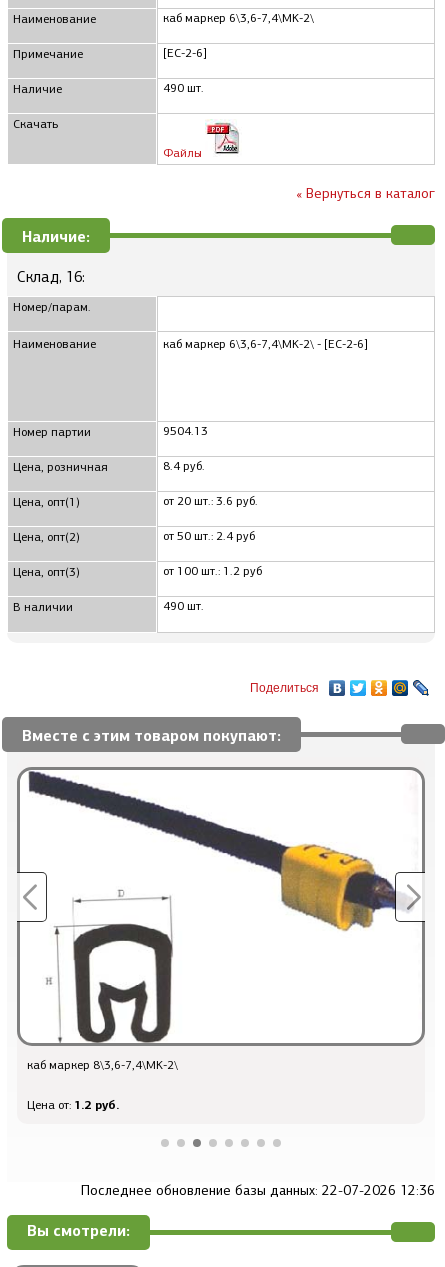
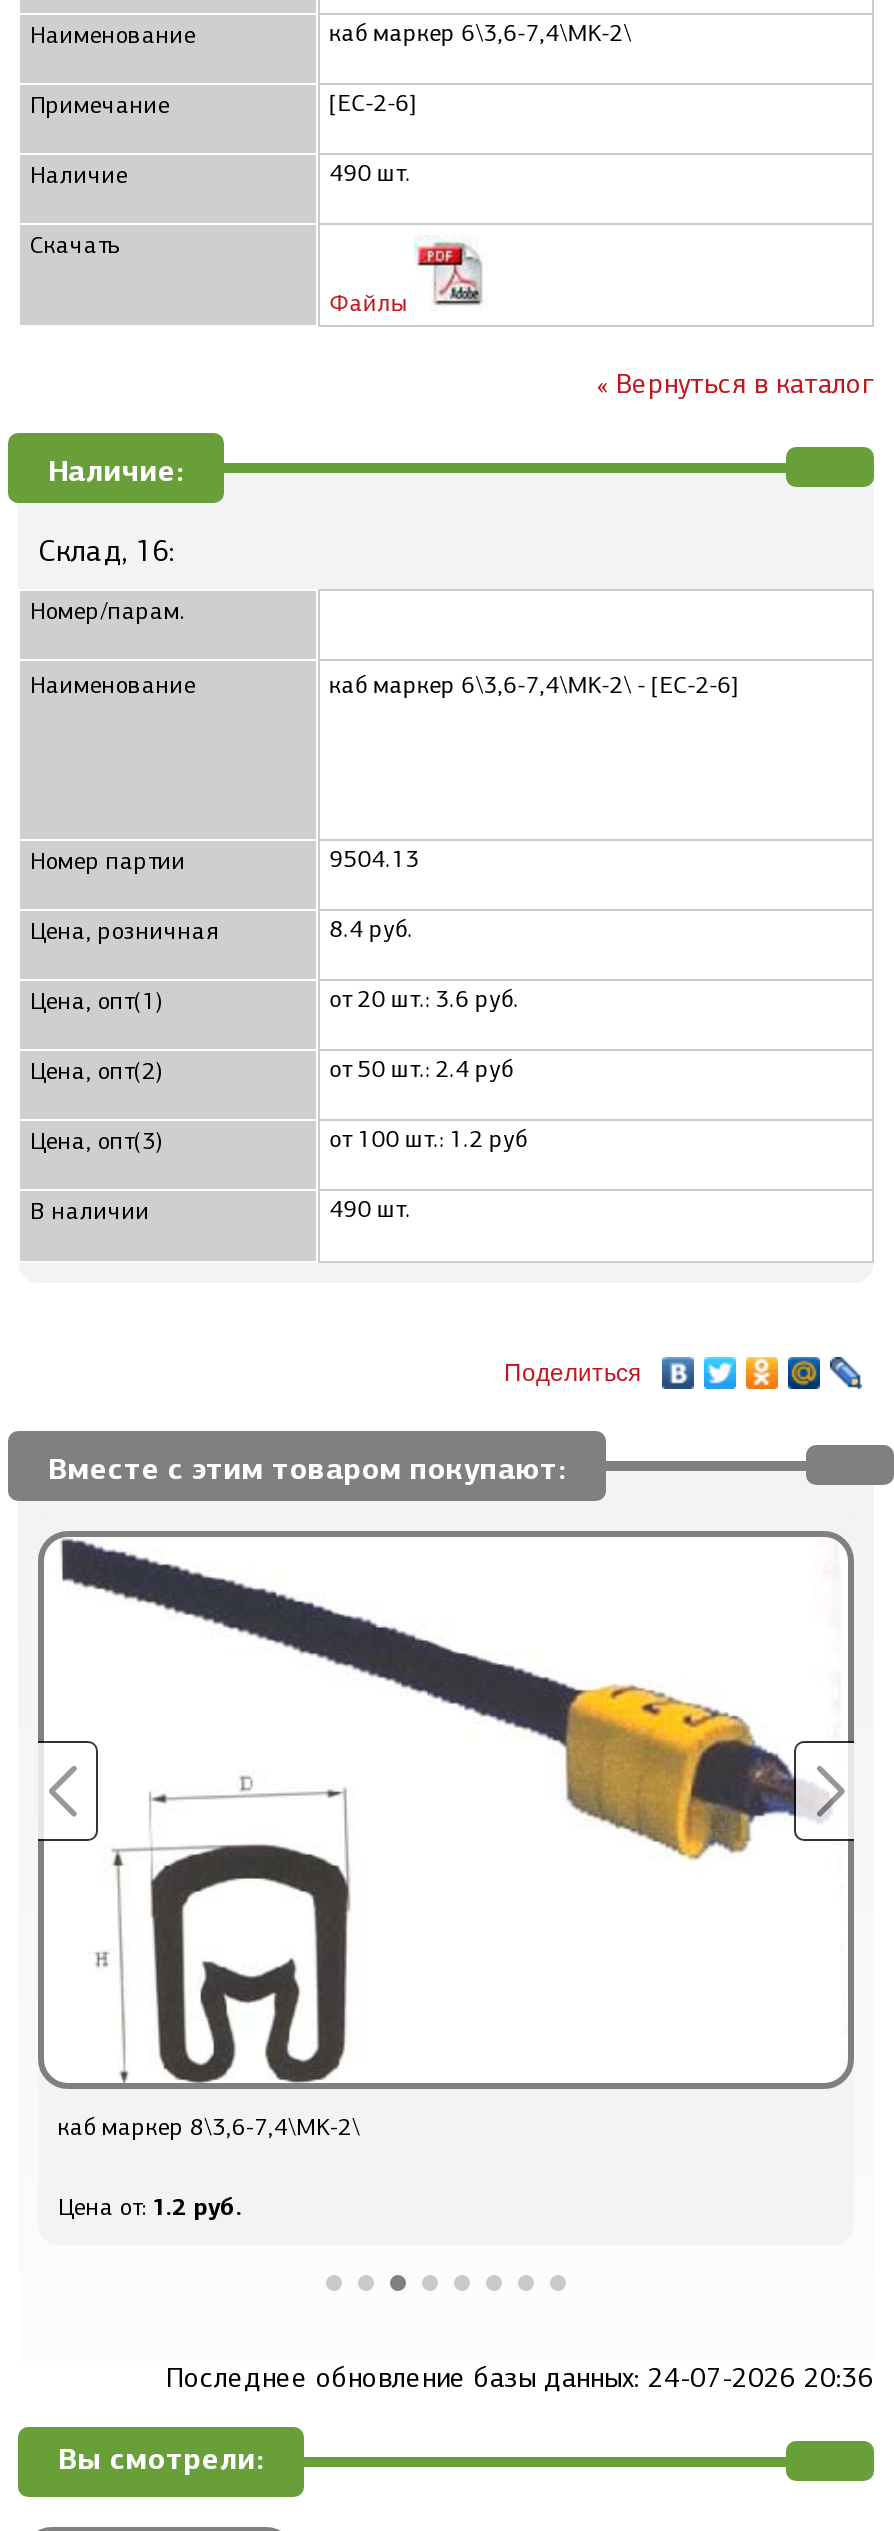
- Последнее обновление базы данных: 22-07-2026 12:36
+ Последнее обновление базы данных: 24-07-2026 20:36
